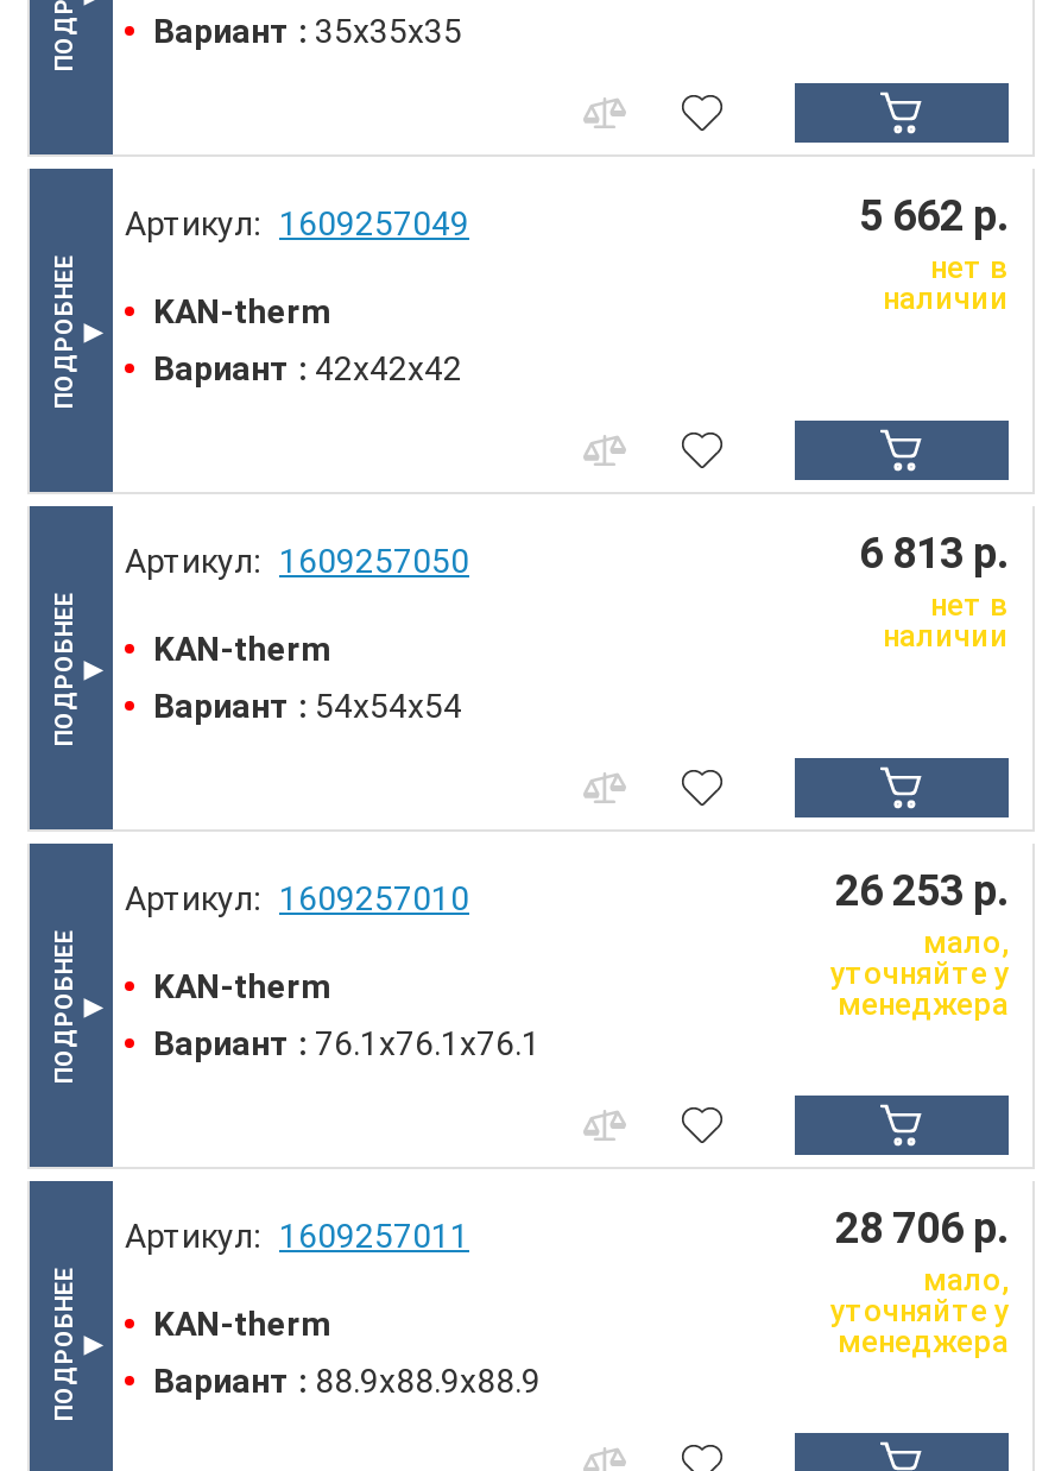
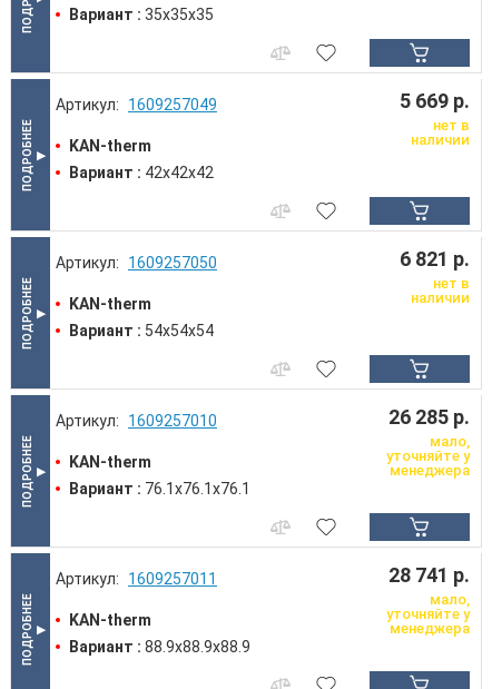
- 5 662 р.
+ 5 669 р.

- 6 813 р.
+ 6 821 р.

- 26 253 р.
+ 26 285 р.

- 28 706 р.
+ 28 741 р.
